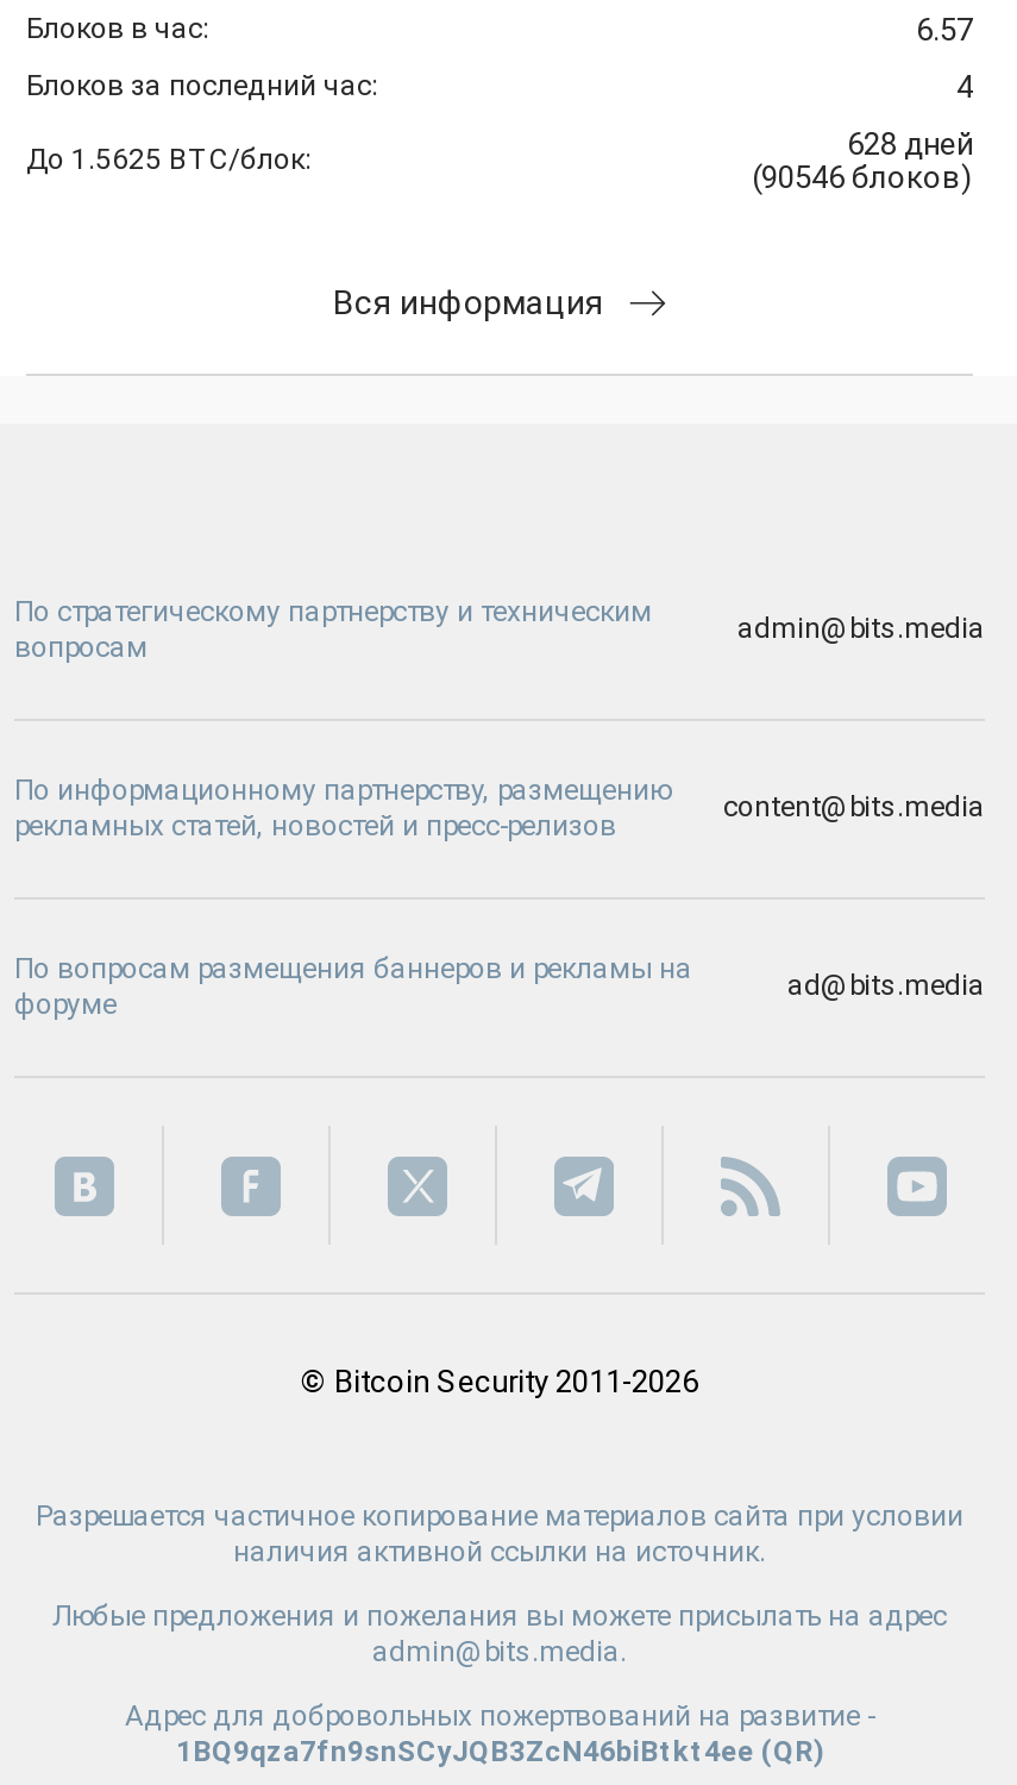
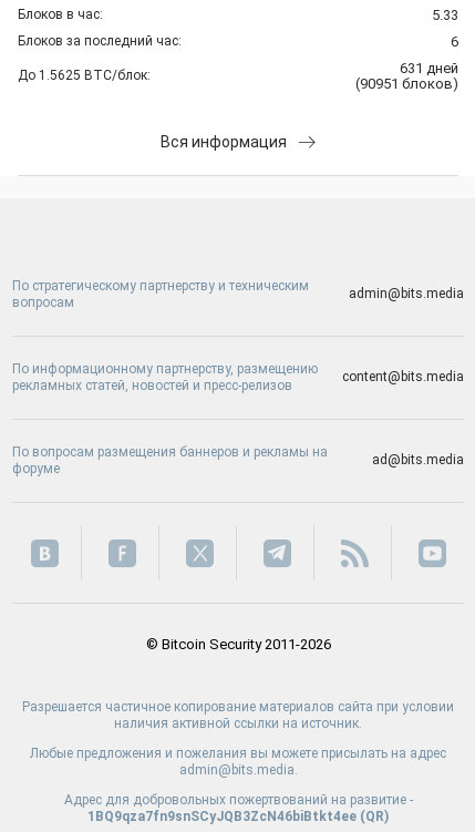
- 6.57
+ 5.33

- 4
+ 6

- 628 дней
+ 631 дней

- (90546 блоков)
+ (90951 блоков)
